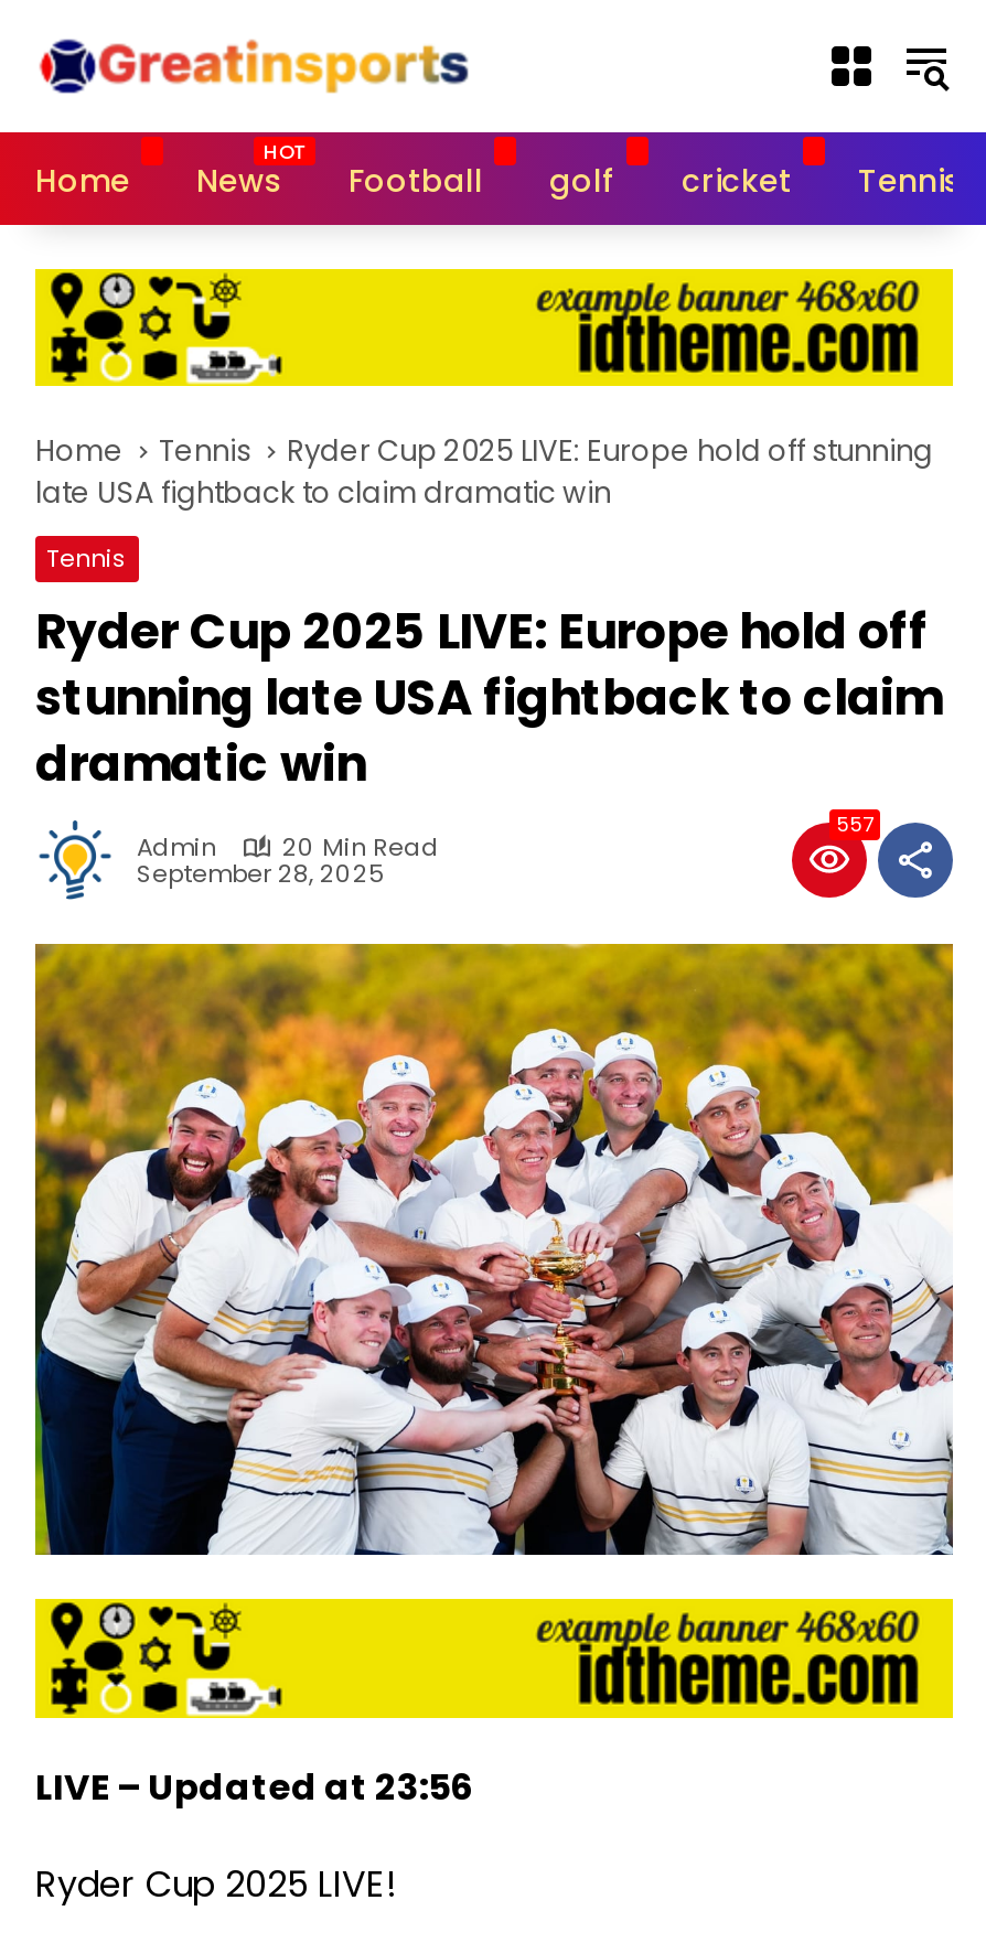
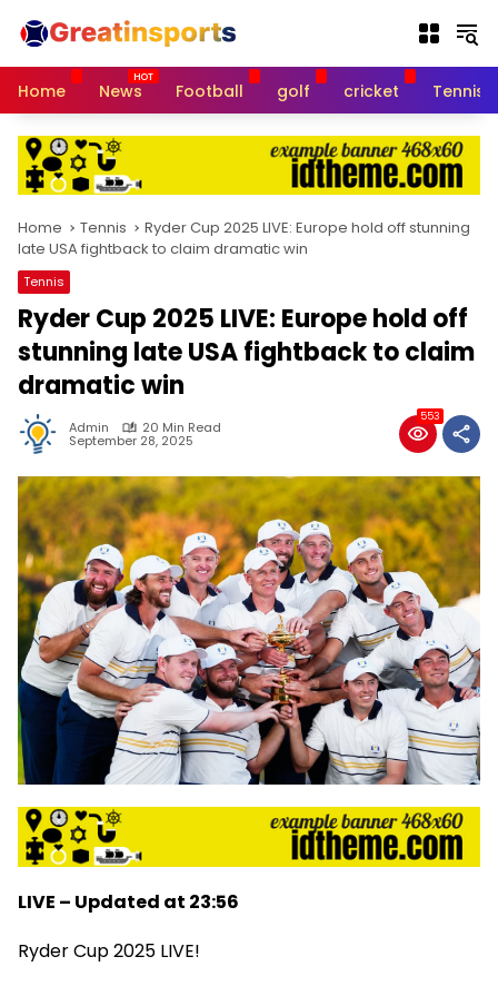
- 557
+ 553
